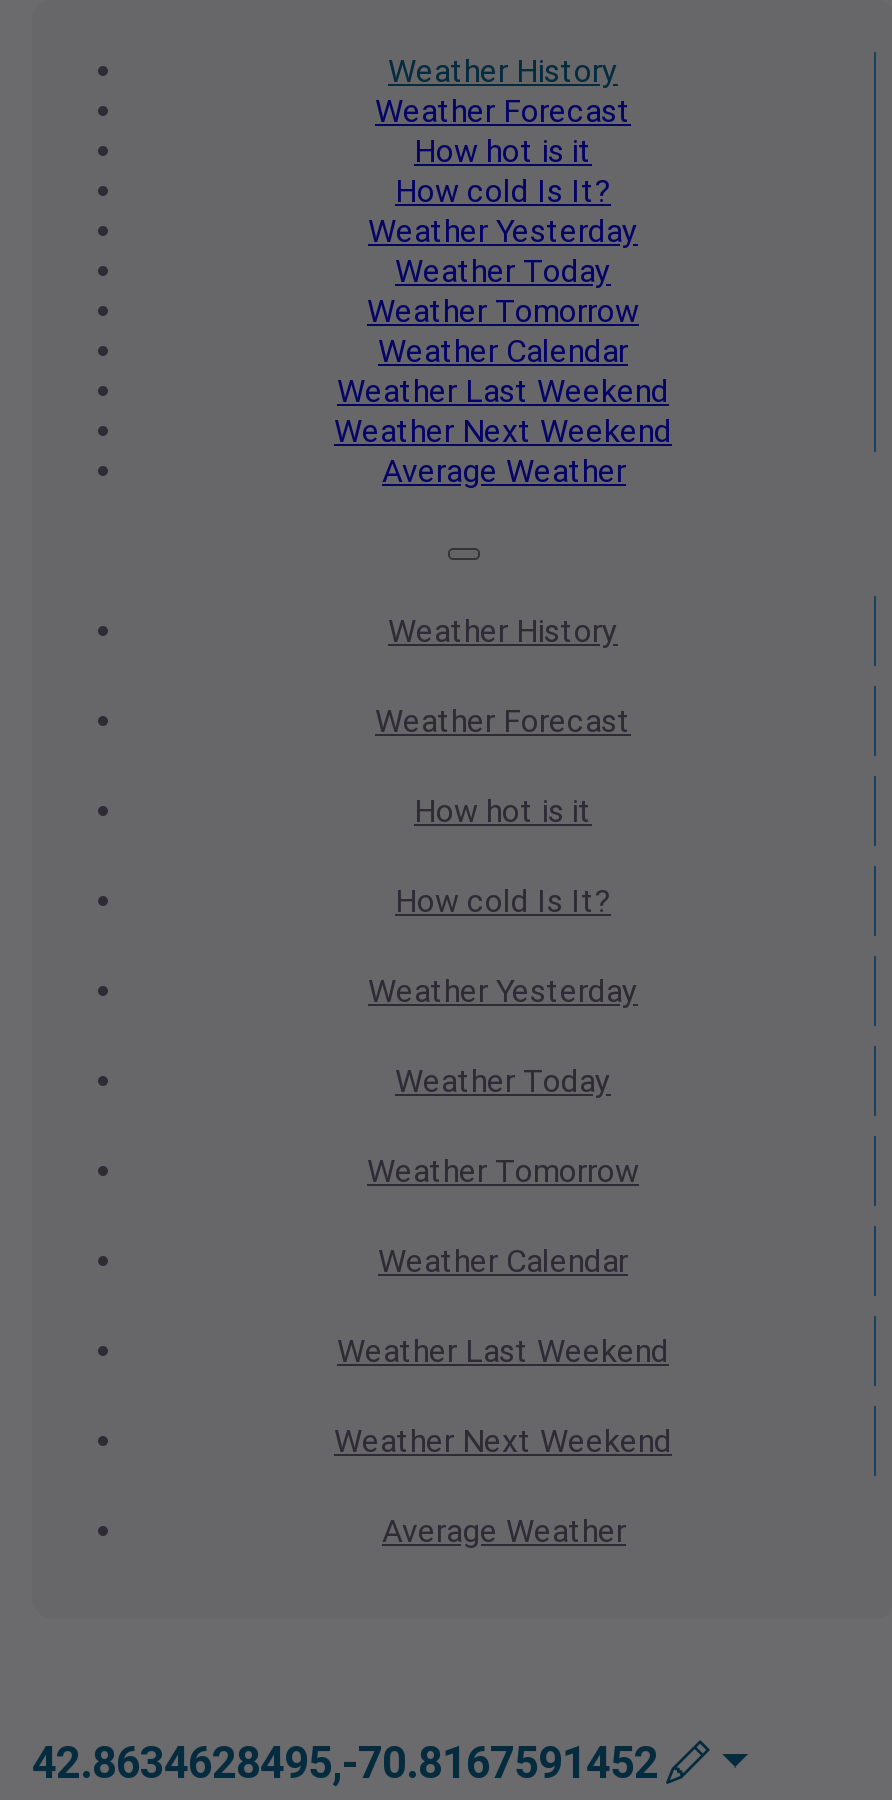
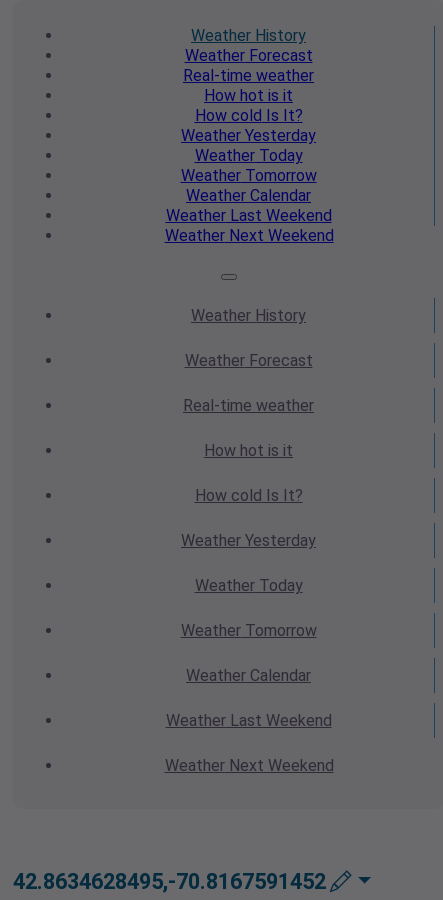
moved down: How hot is it | How cold Is It? | Weather Yesterday | Weather Today | Weather Tomorrow | Weather Calendar | Weather Last Weekend | Weather Next Weekend

+ Real-time weather

- Average Weather

+ Real-time weather

moved down: How hot is it | How cold Is It? | Weather Yesterday | Weather Today | Weather Tomorrow | Weather Calendar | Weather Last Weekend | Weather Next Weekend

- Average Weather
